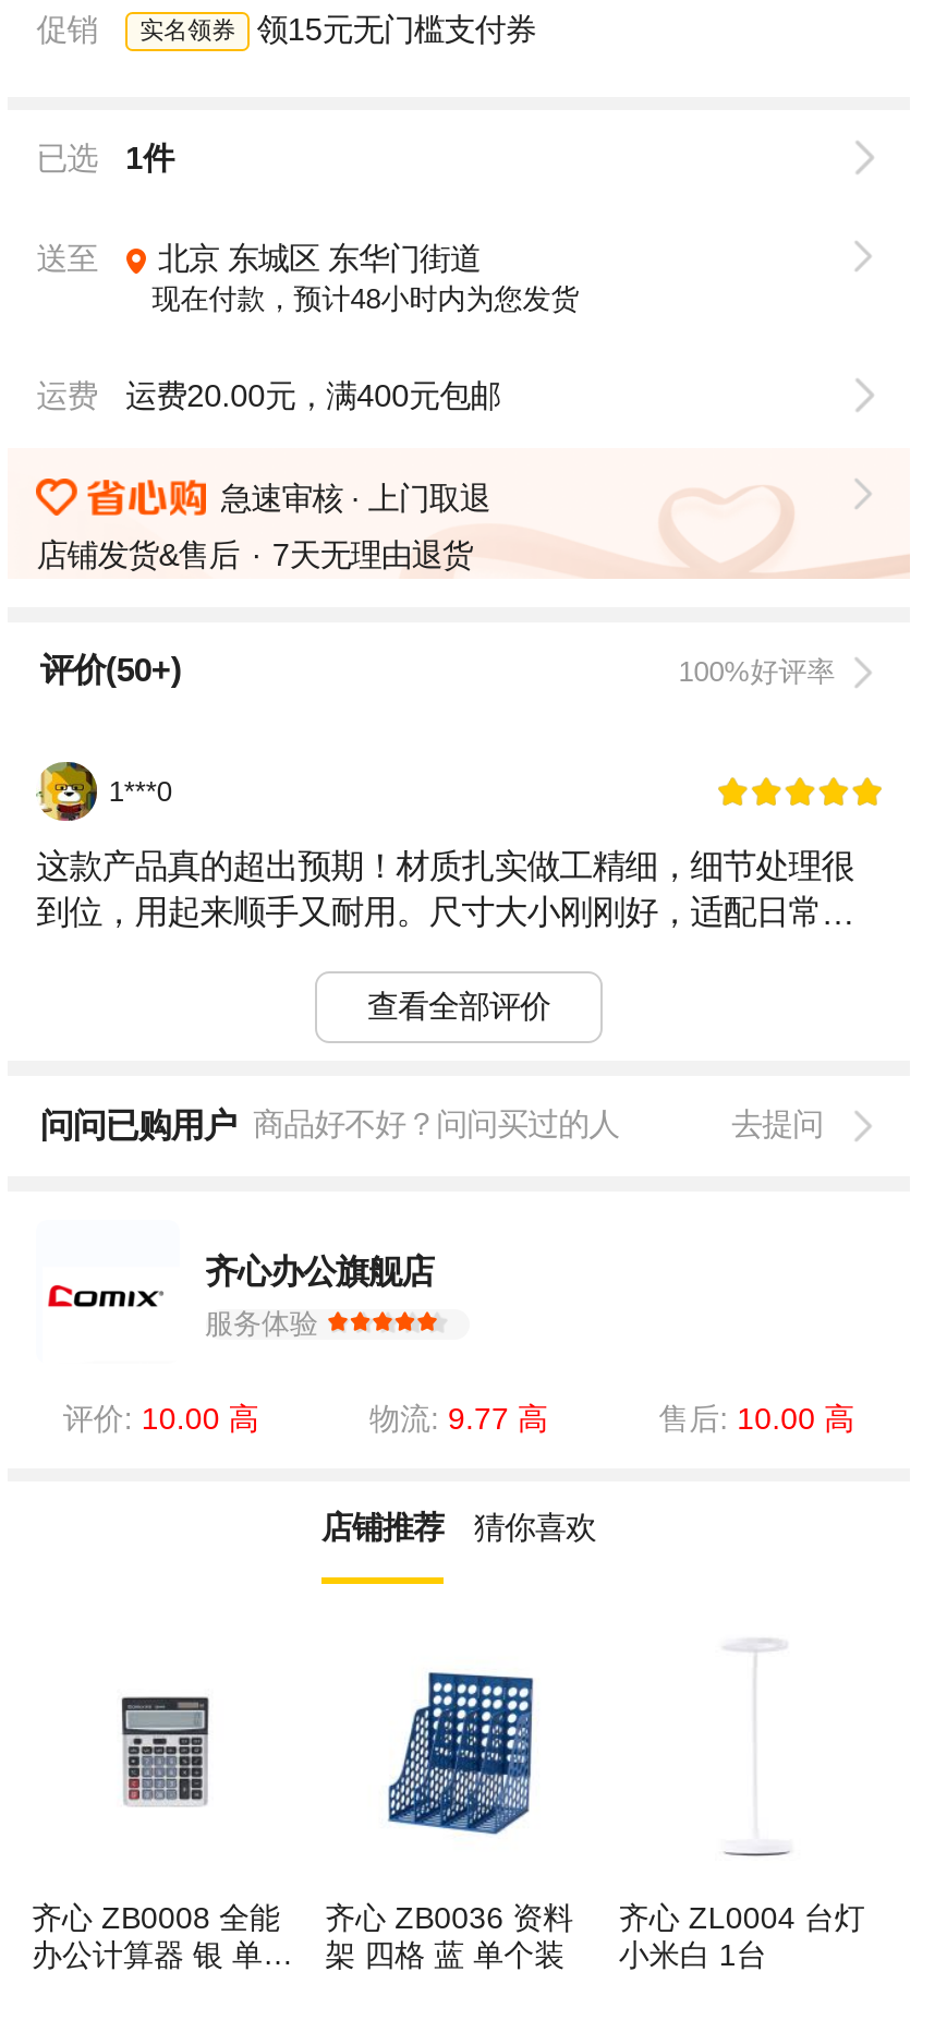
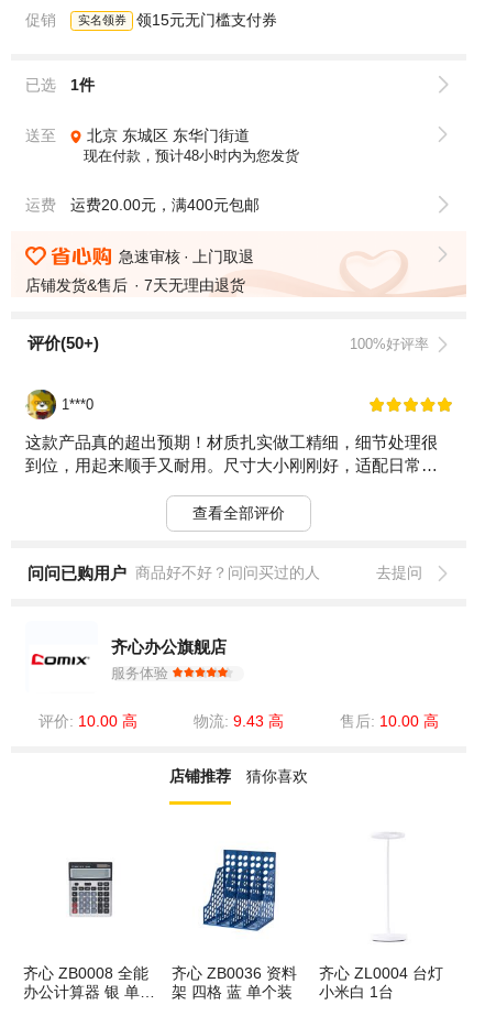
- 物流: 9.77 高
+ 物流: 9.43 高
